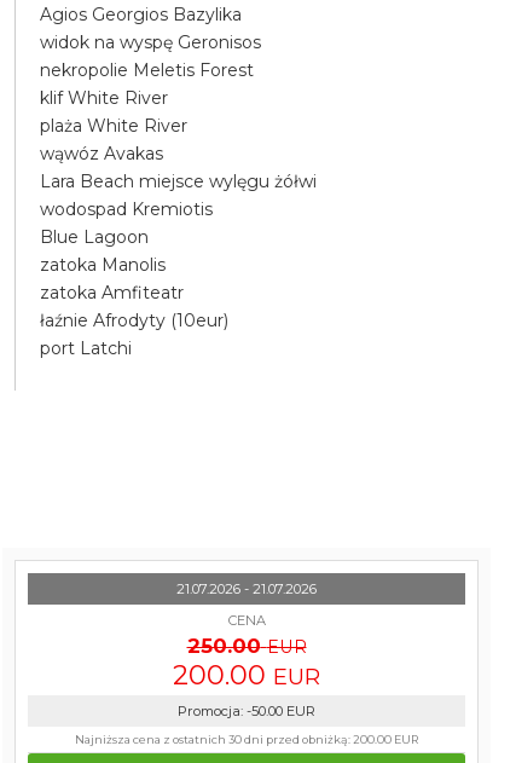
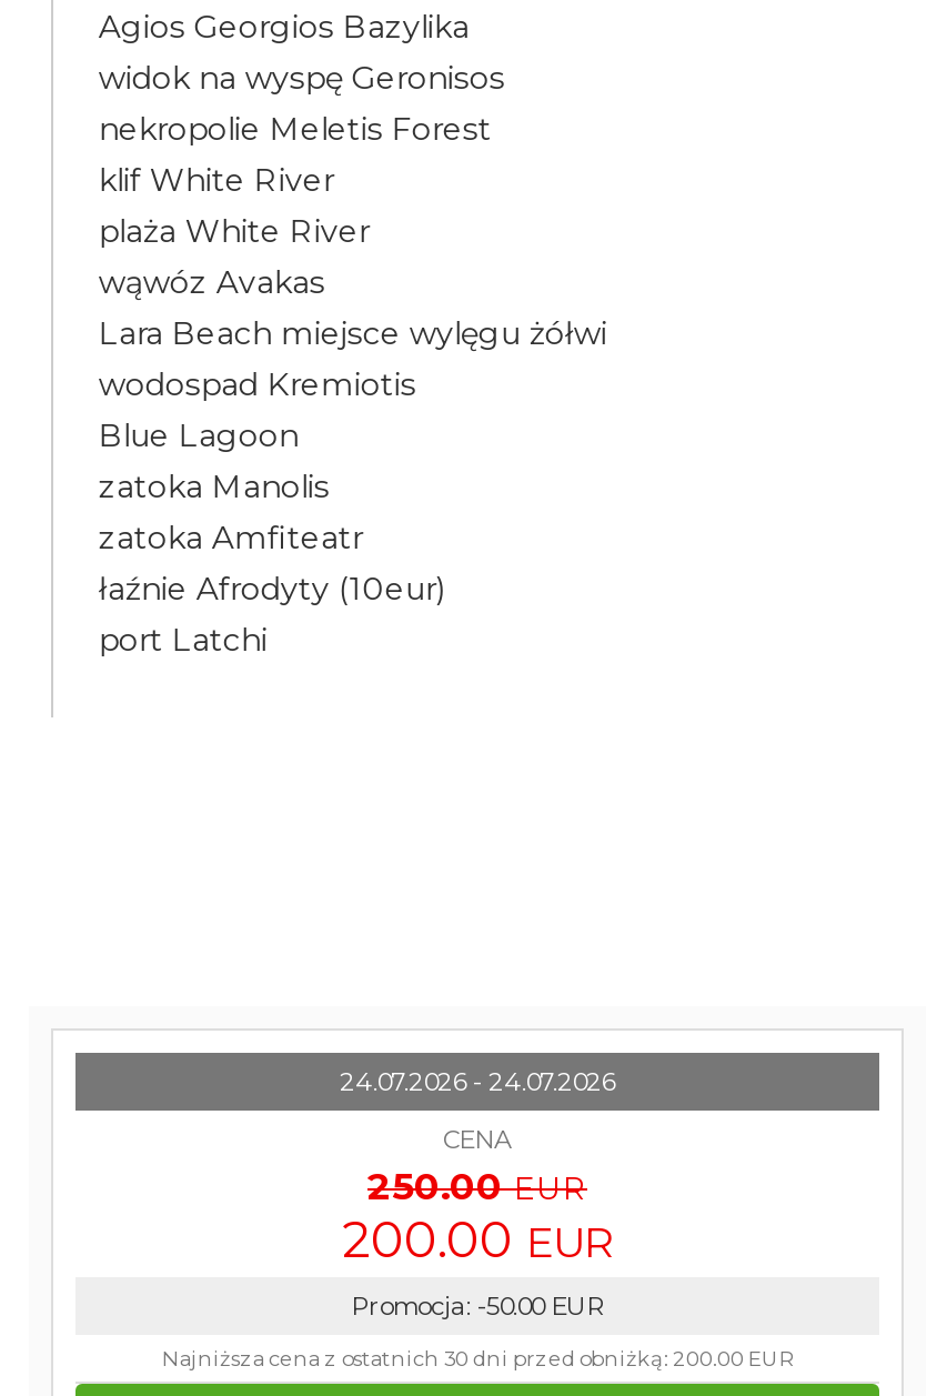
- 21.07.2026 - 21.07.2026
+ 24.07.2026 - 24.07.2026
